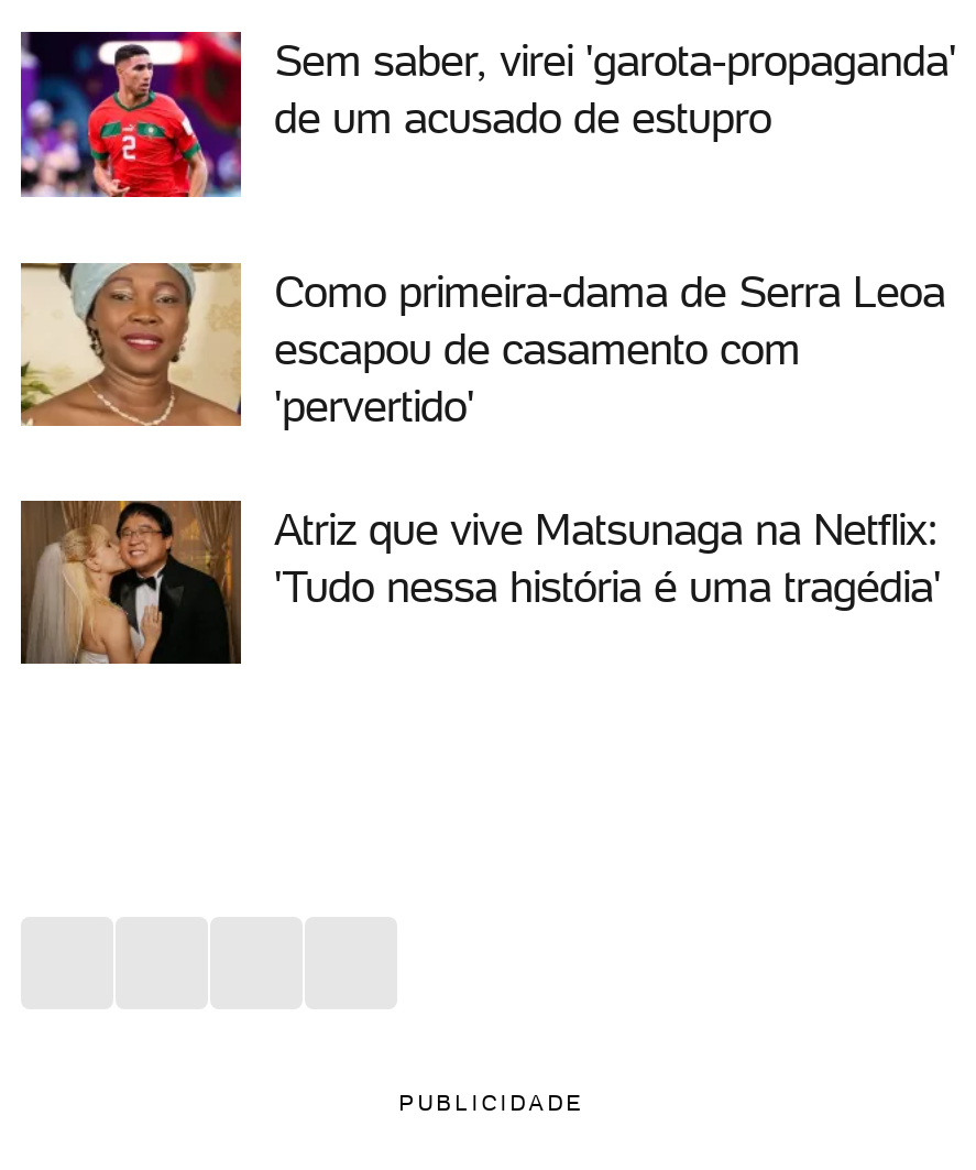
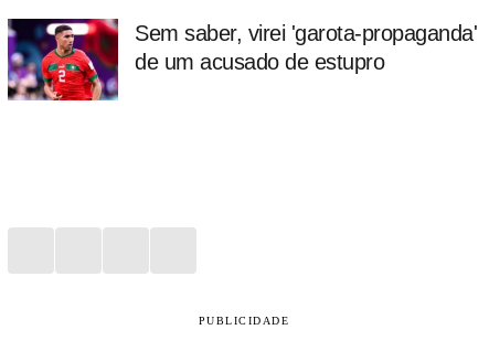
- [image]
- Como primeira-dama de Serra Leoa
- escapou de casamento com
- 'pervertido'
- Atriz que vive Matsunaga na Netflix:
- 'Tudo nessa história é uma tragédia'

- [image]
